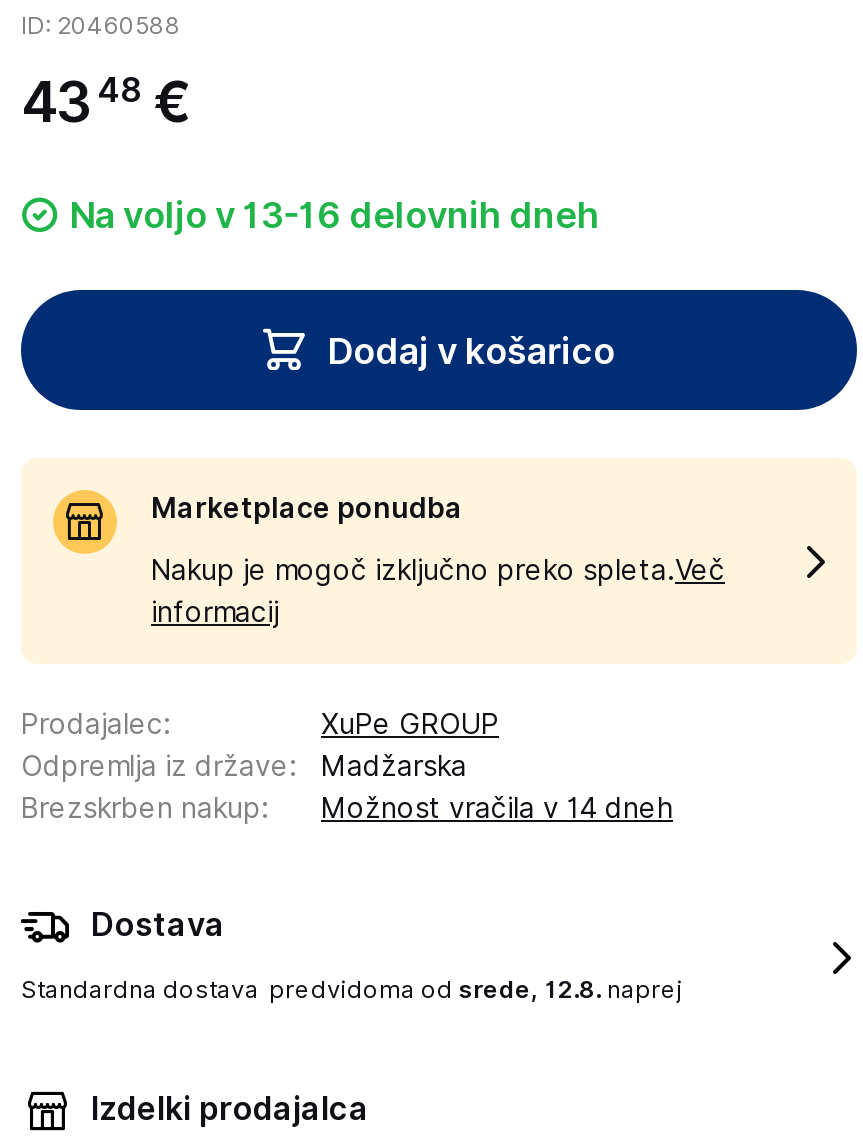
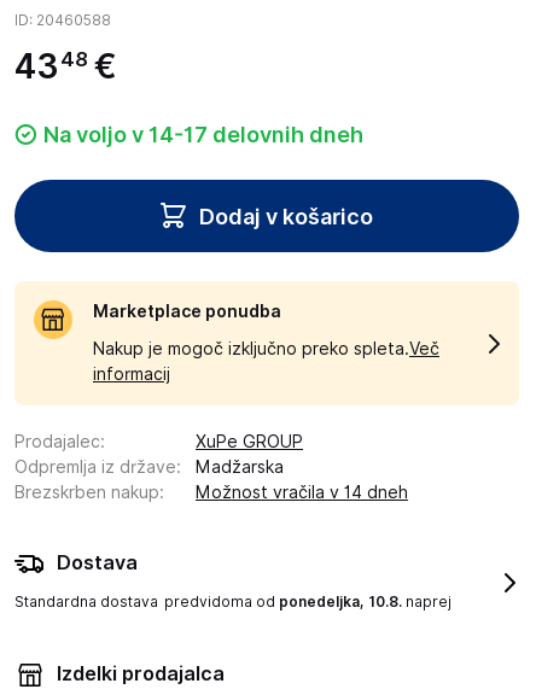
- Na voljo v 13-16 delovnih dneh
+ Na voljo v 14-17 delovnih dneh

- Standardna dostava predvidoma od srede, 12.8. naprej
+ Standardna dostava predvidoma od ponedeljka, 10.8. naprej
